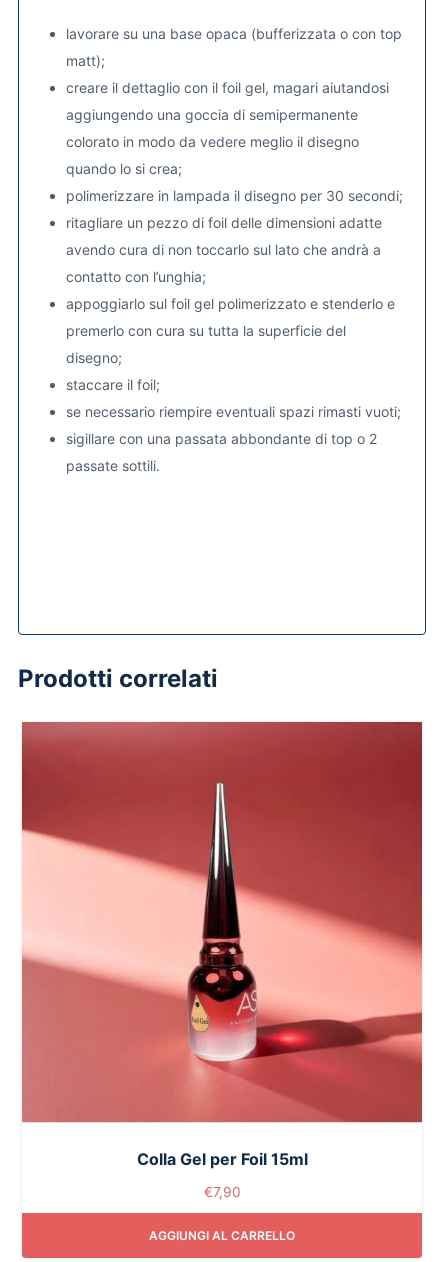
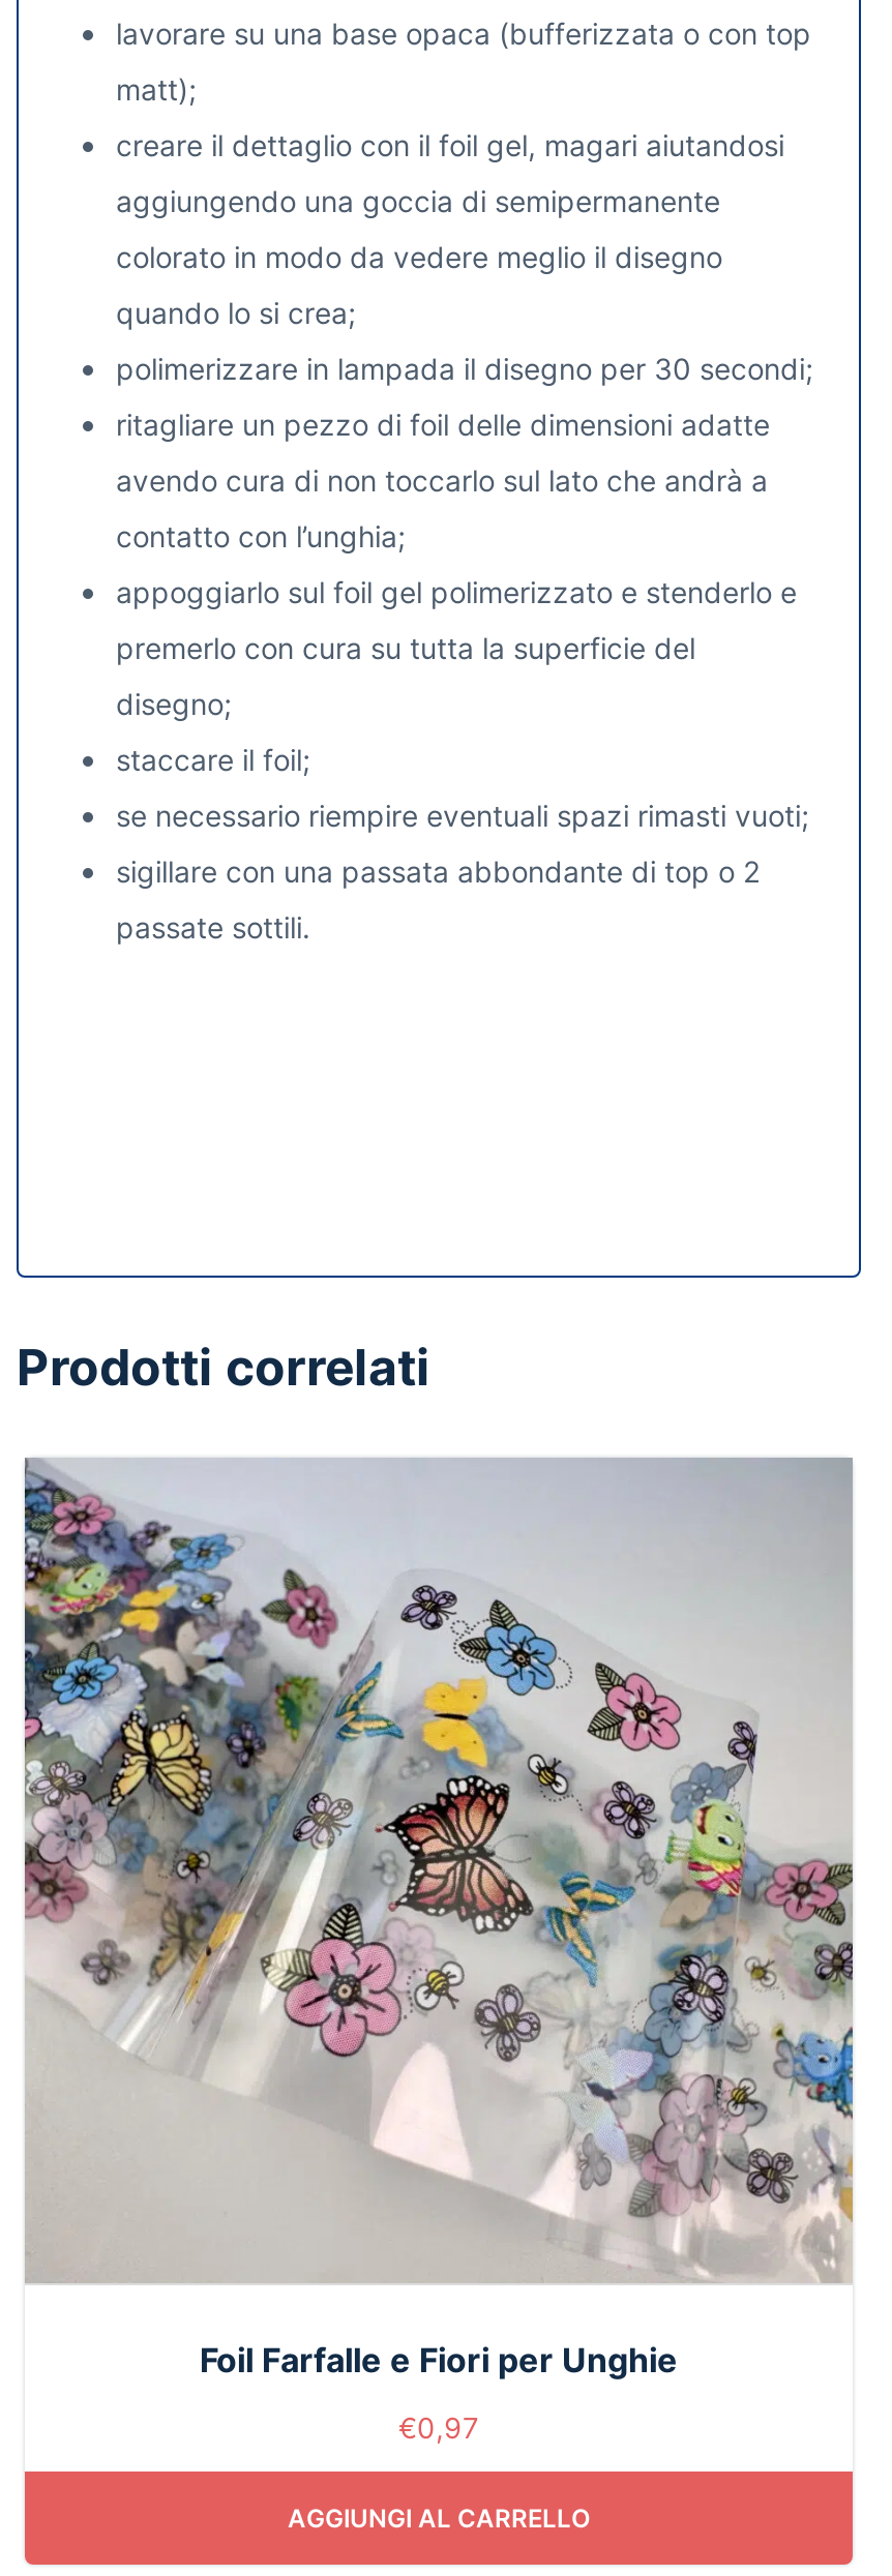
- [image]
- Colla Gel per Foil 15ml
+ [image]
+ Foil Farfalle e Fiori per Unghie

- €7,90
+ €0,97
